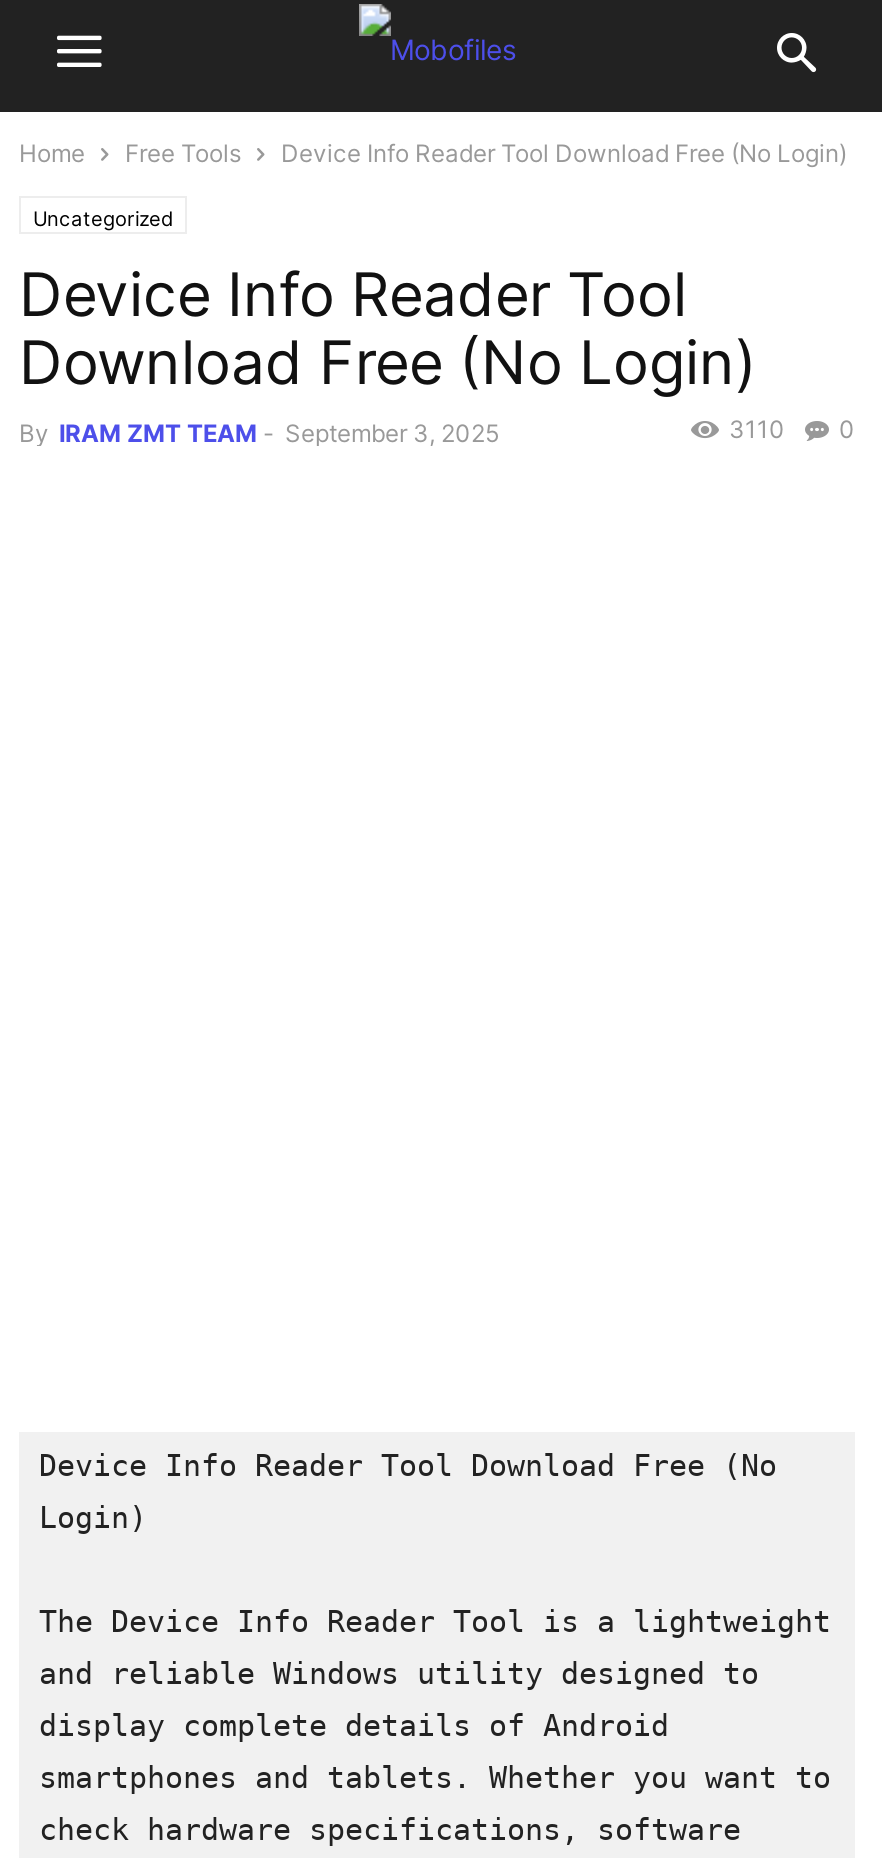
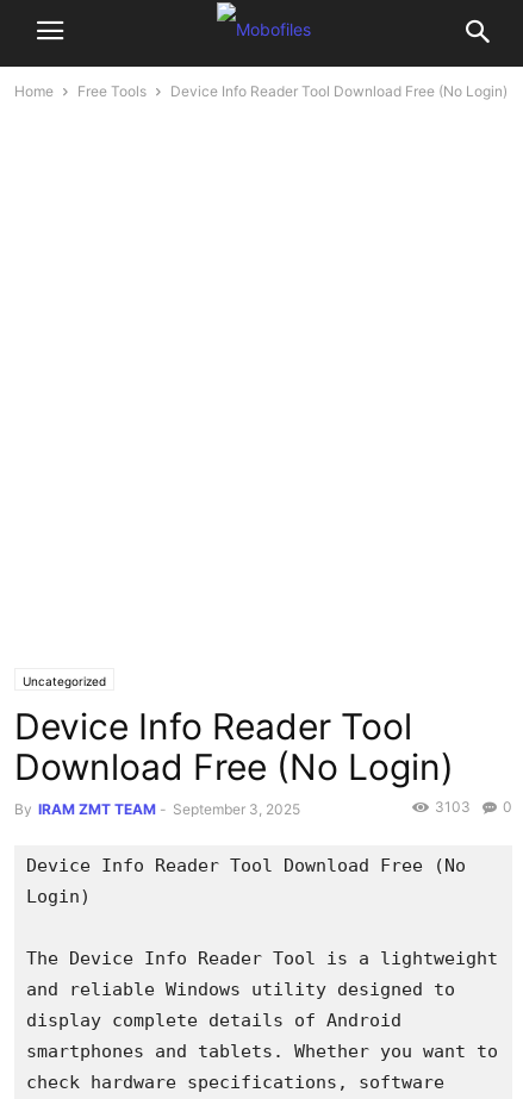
moved down: Uncategorized | Device Info Reader Tool | Download Free (No Login)

moved down: By IRAM ZMT TEAM - September 3, 2025 | 0

- 3110 0
+ 3103 0
